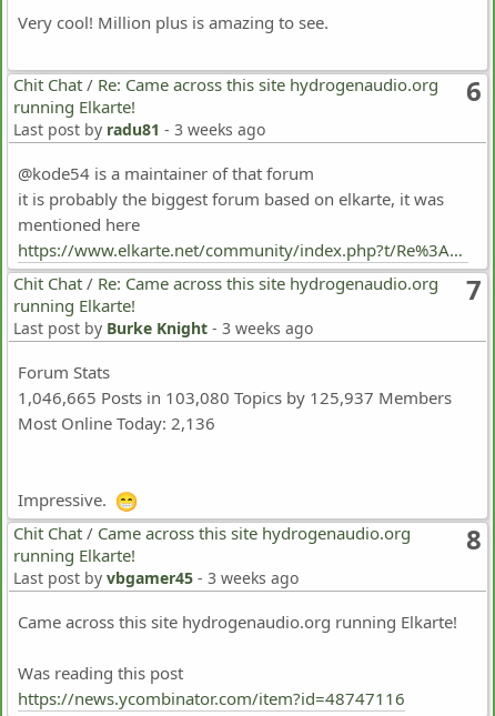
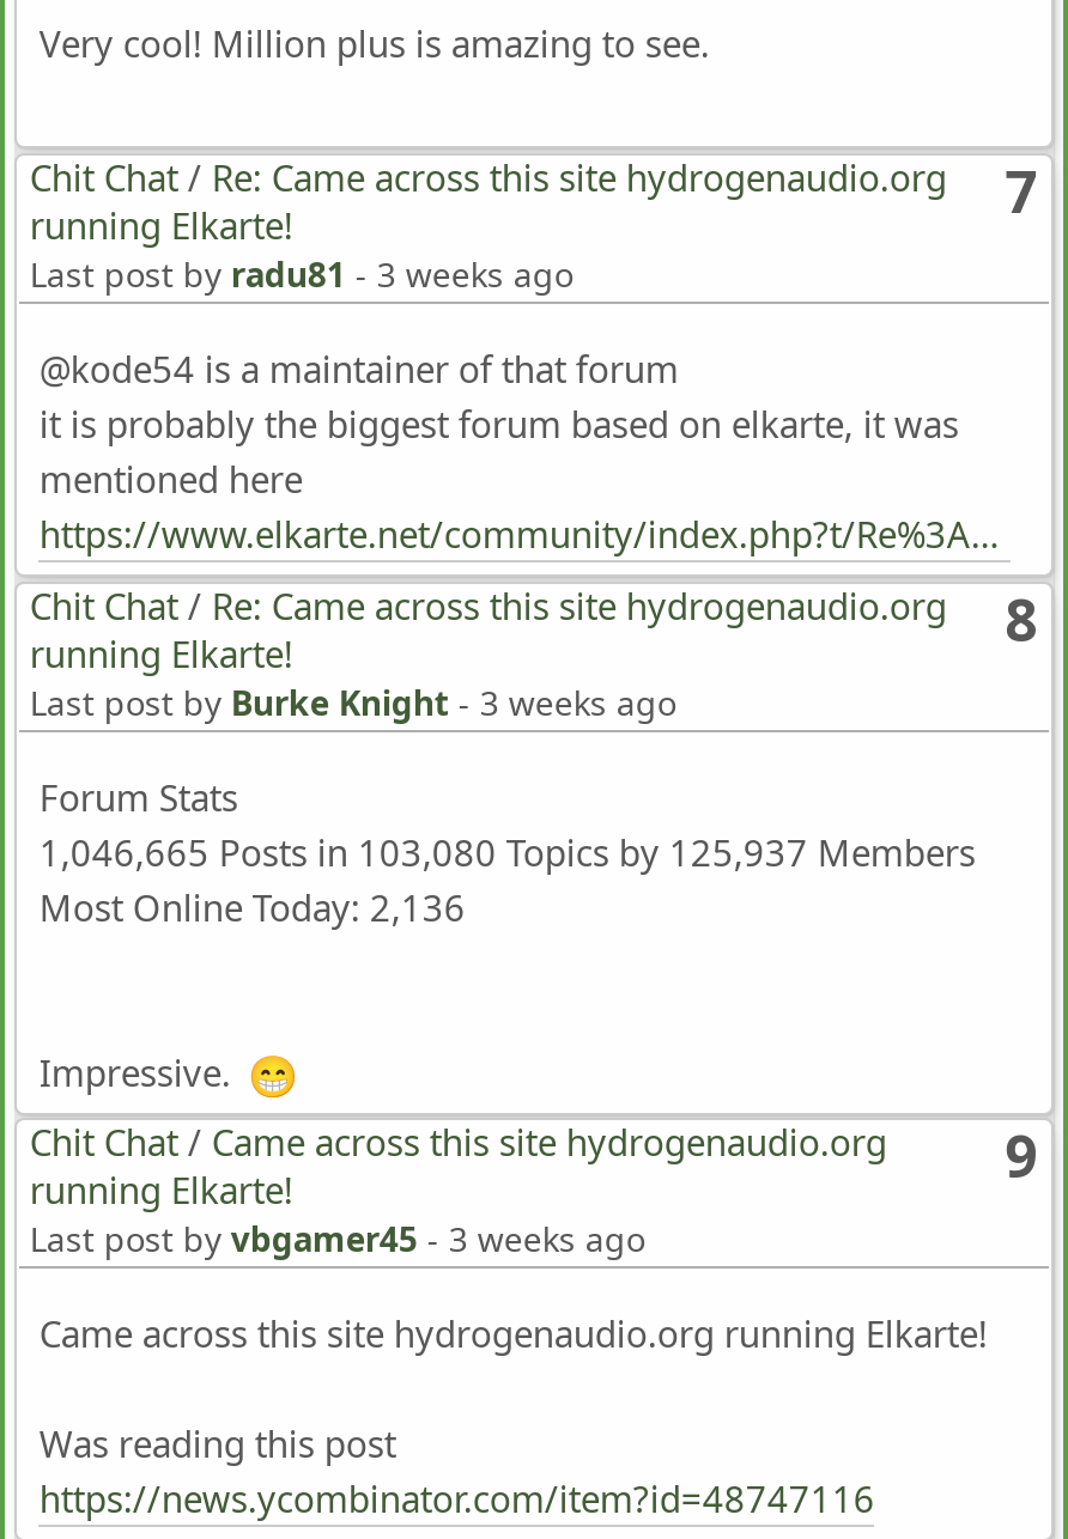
- 6
+ 7

- 7
+ 8

- 8
+ 9
